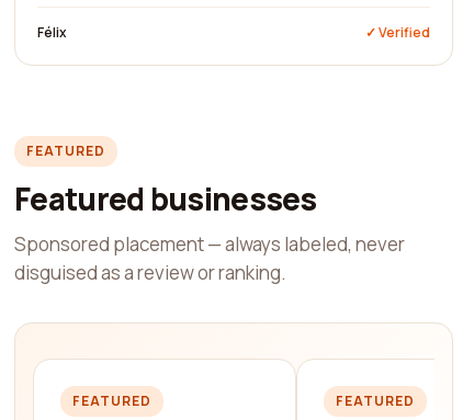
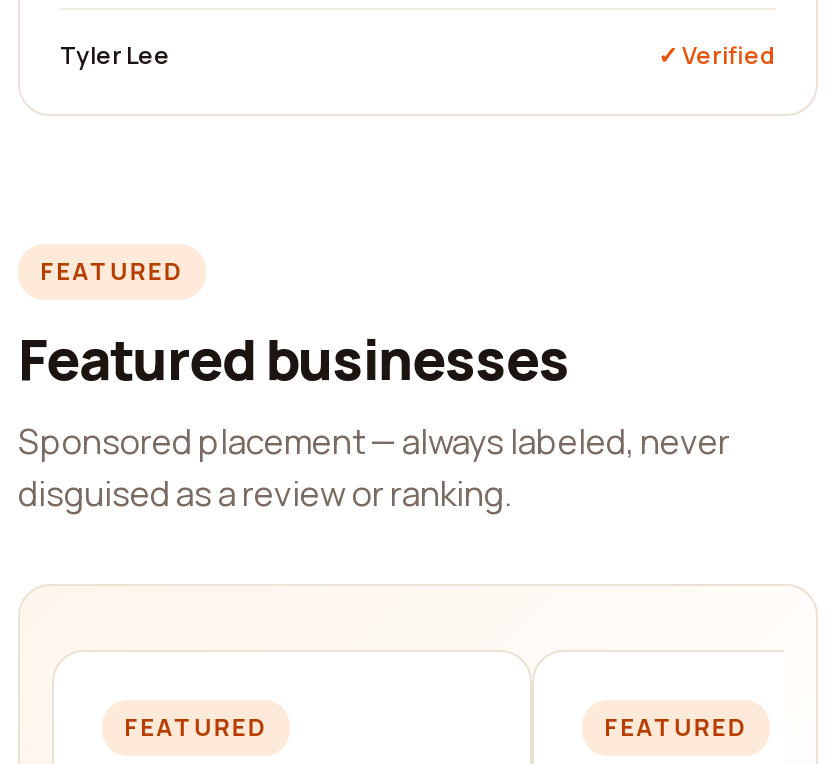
- Félix
+ Tyler Lee
